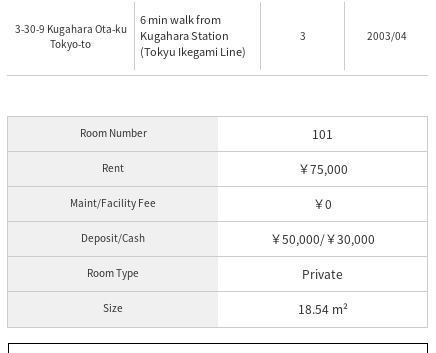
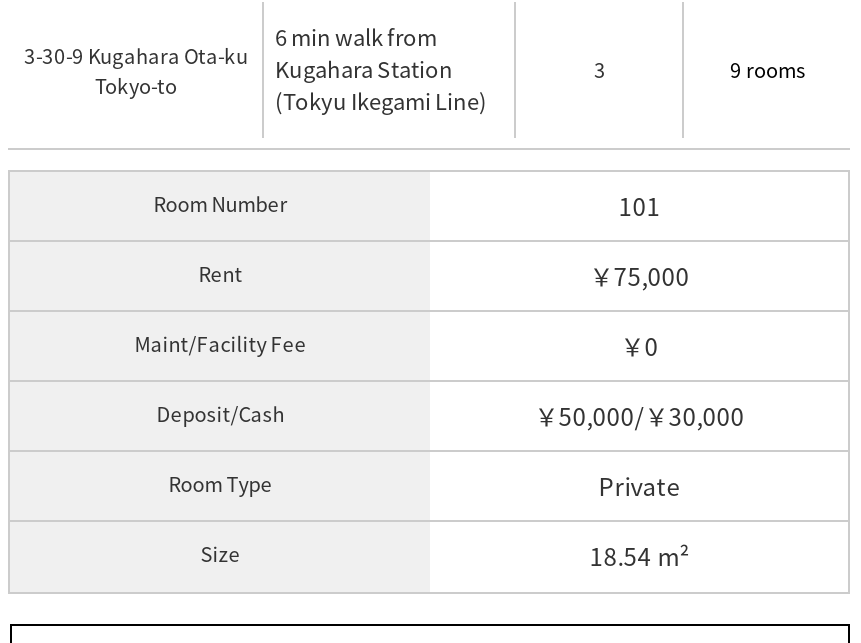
- 2003/04
+ 9 rooms
